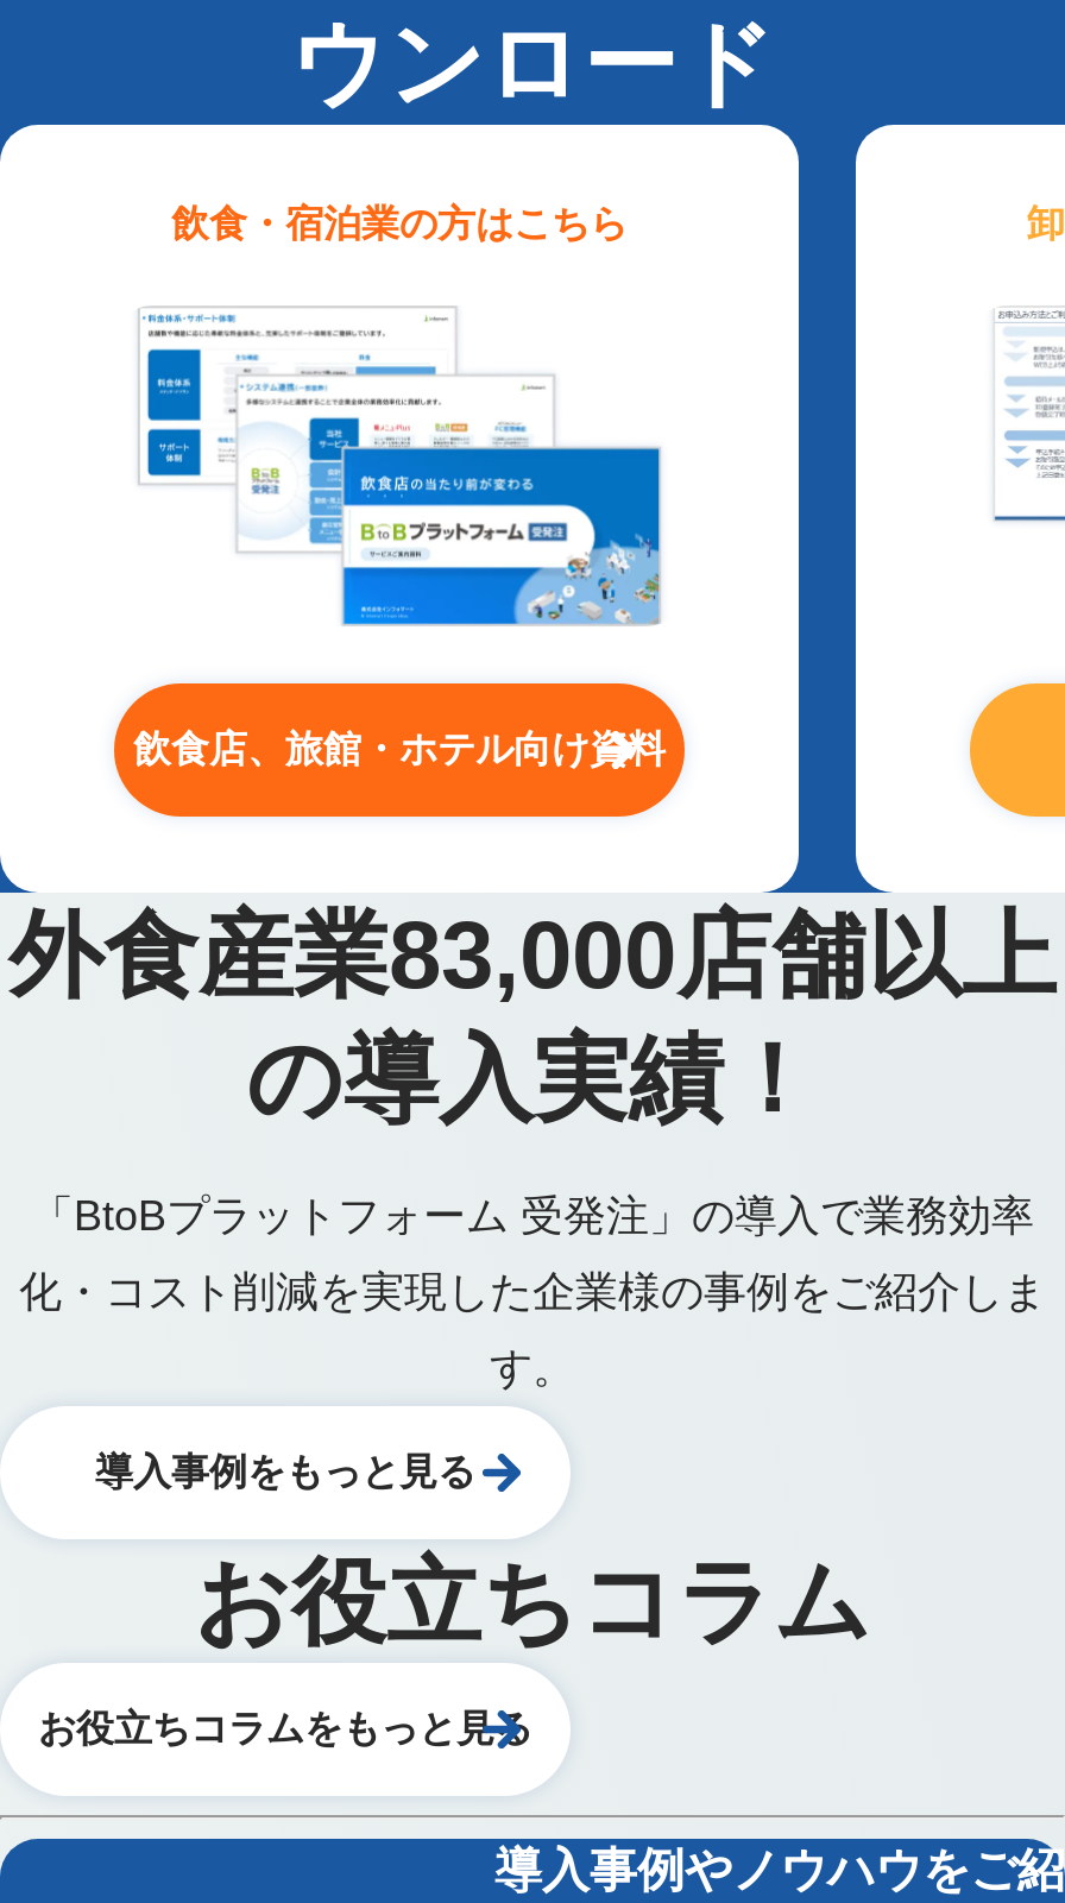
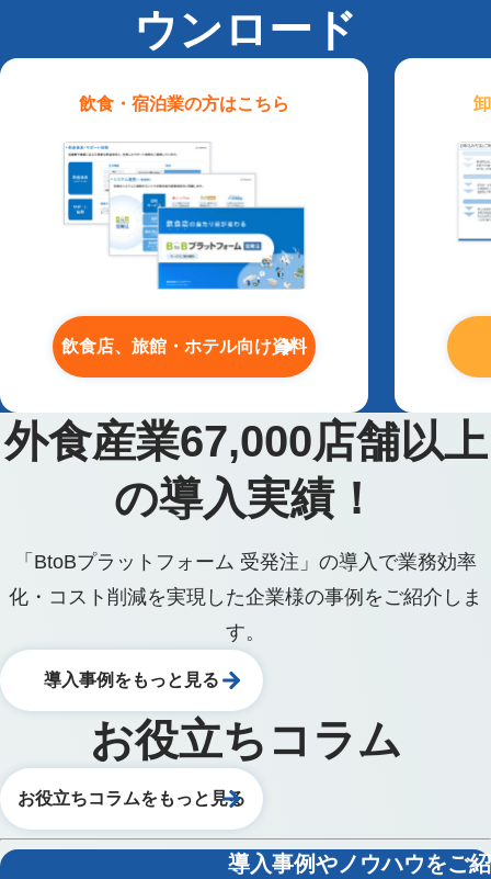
- 外食産業83,000店舗以上
+ 外食産業67,000店舗以上
